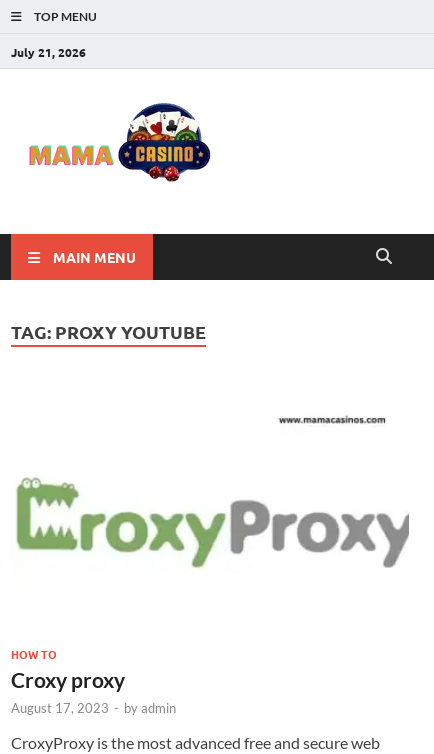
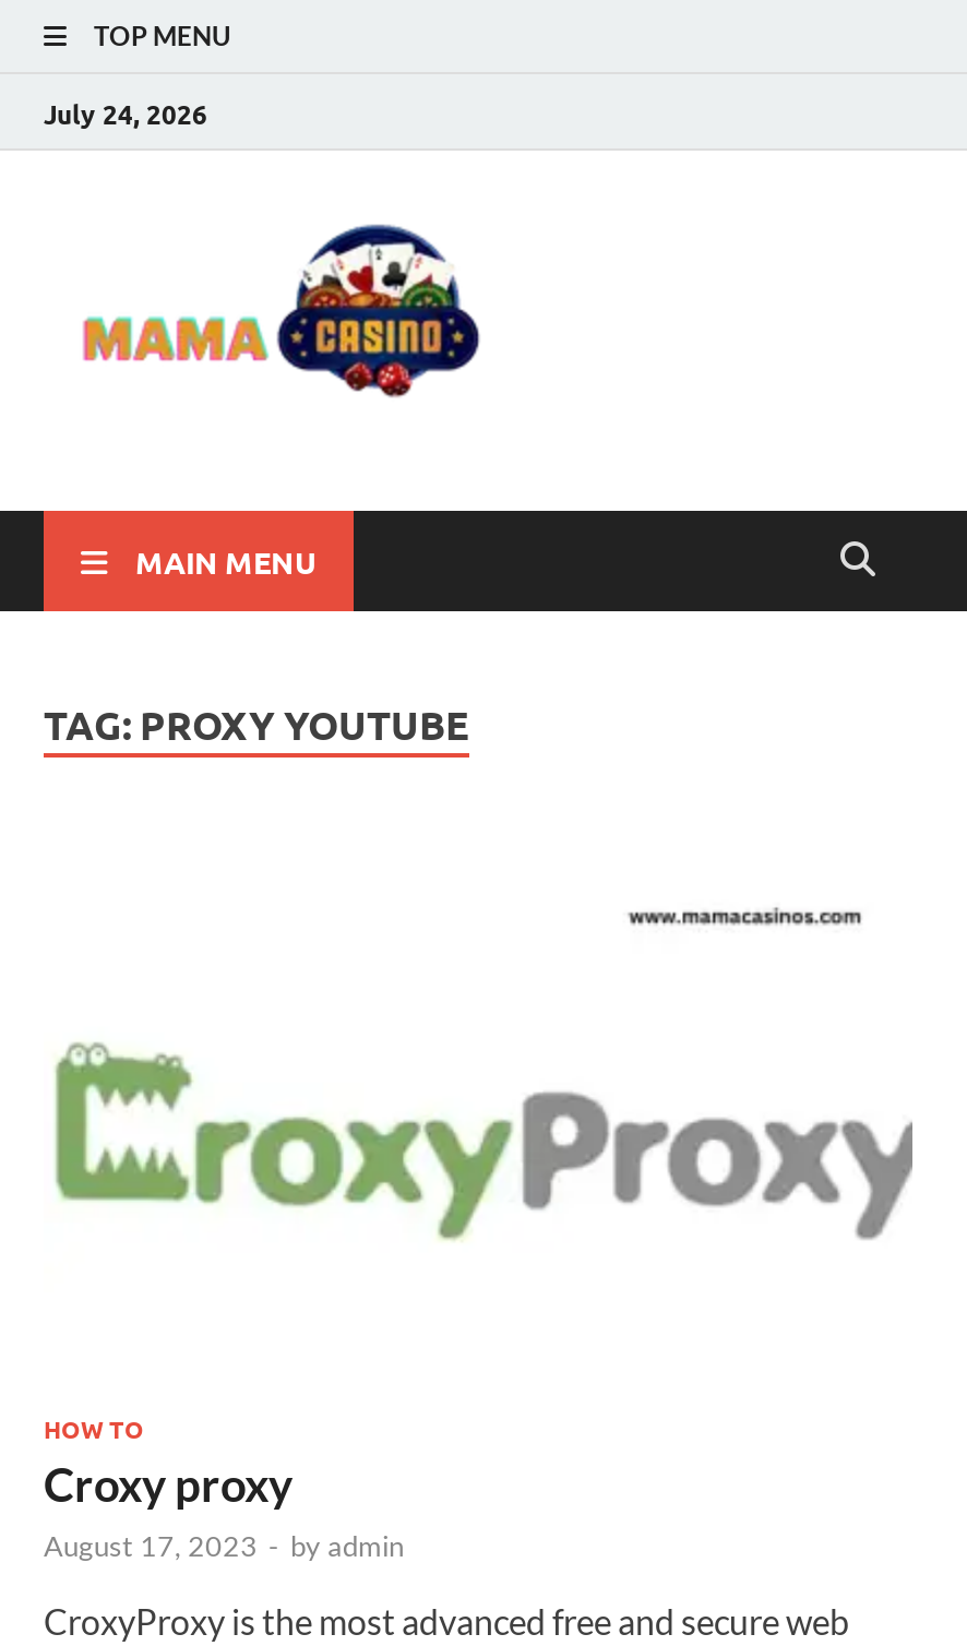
- July 21, 2026
+ July 24, 2026
